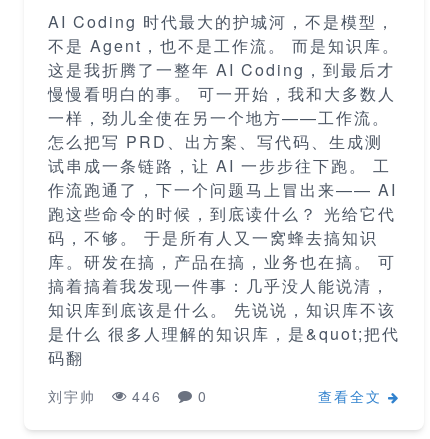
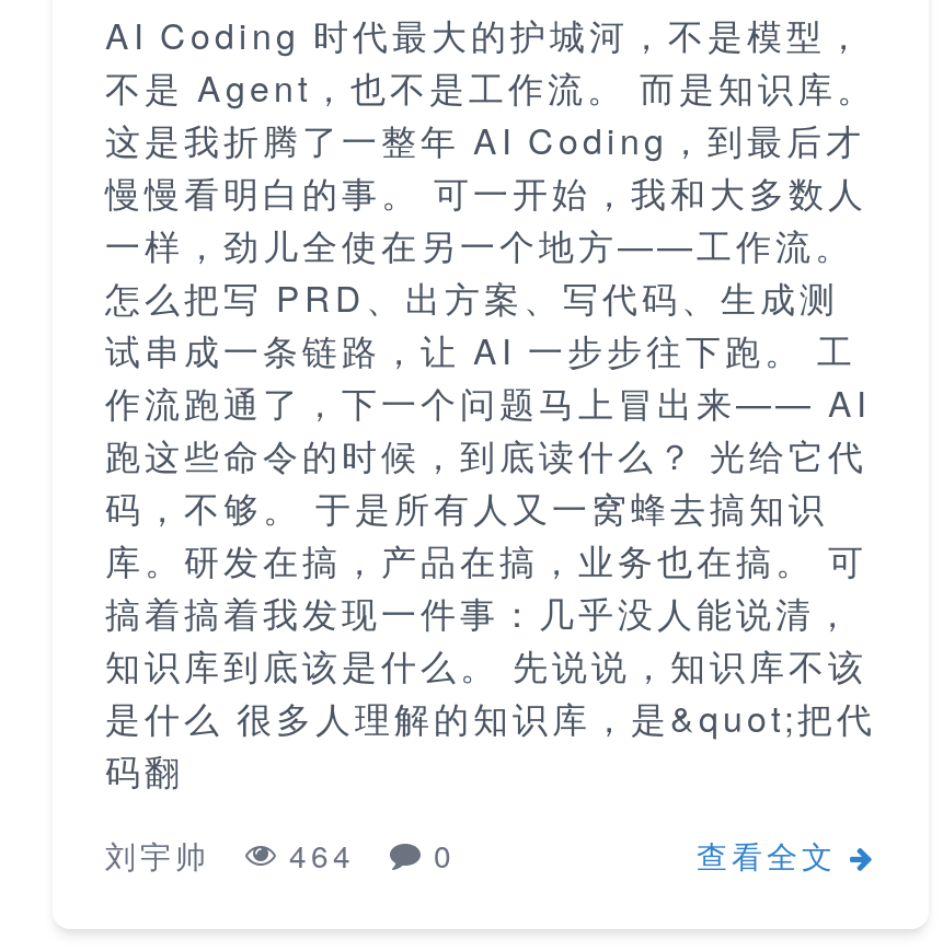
- 刘宇帅 446 0
+ 刘宇帅 464 0
